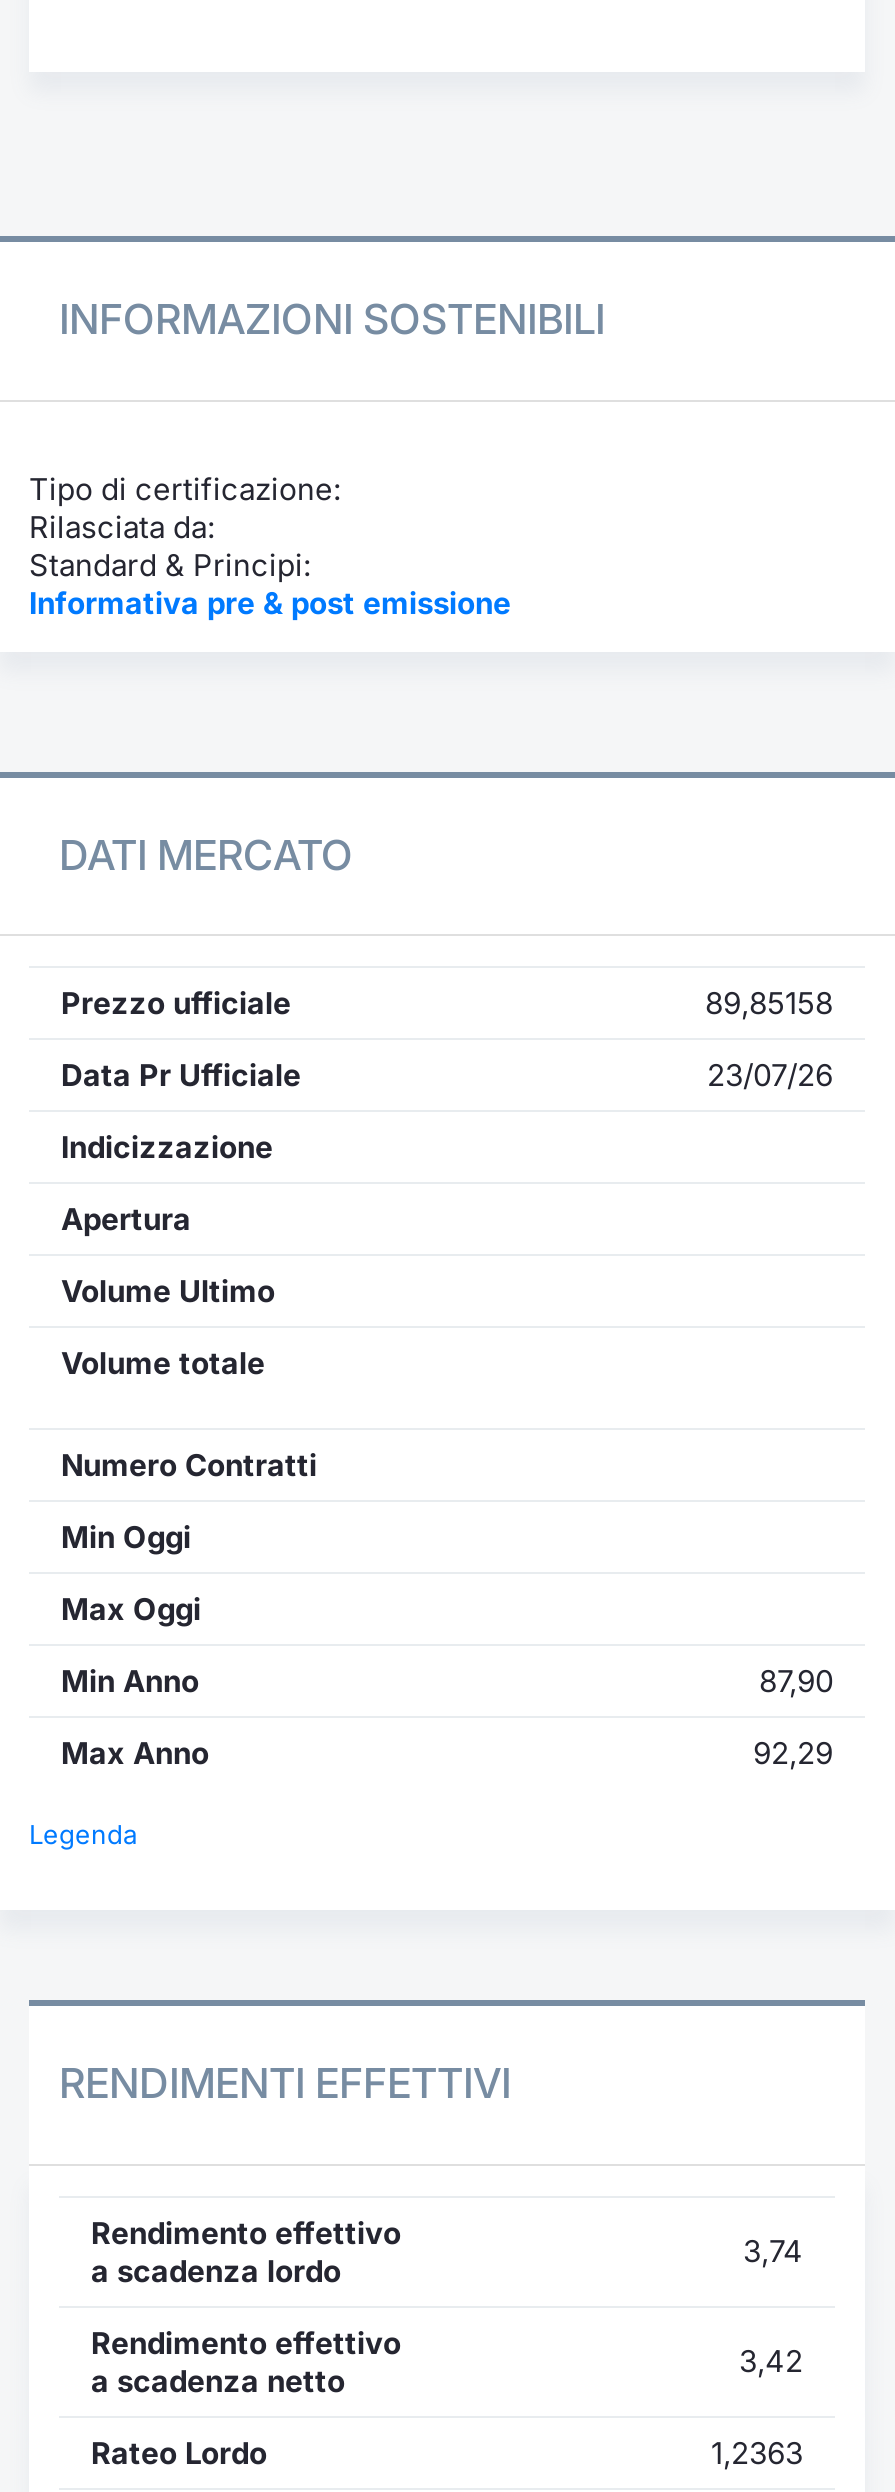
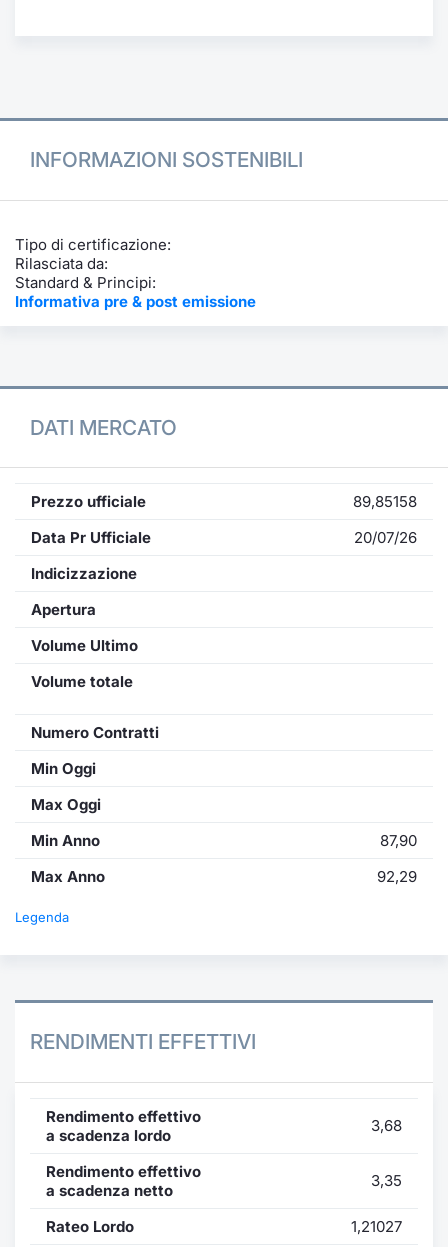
- 23/07/26
+ 20/07/26

- 3,74
+ 3,68

- 3,42
+ 3,35

- 1,2363
+ 1,21027
